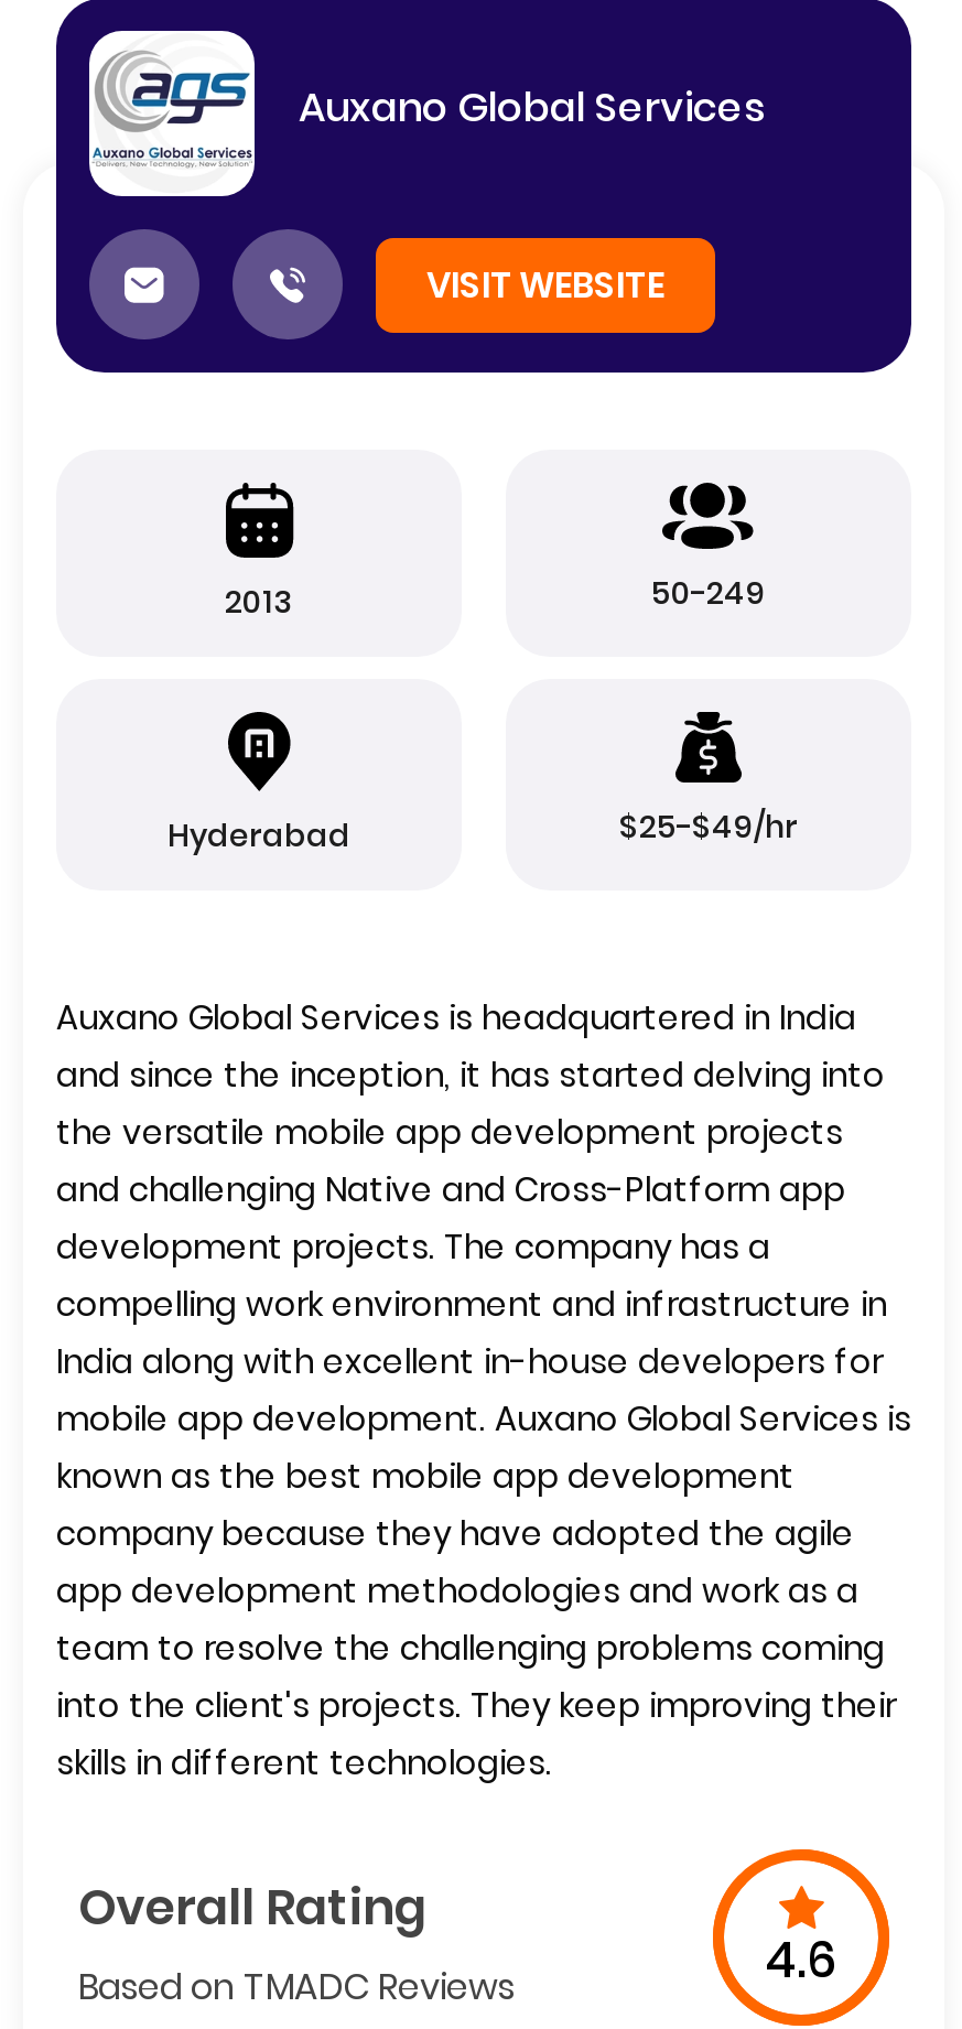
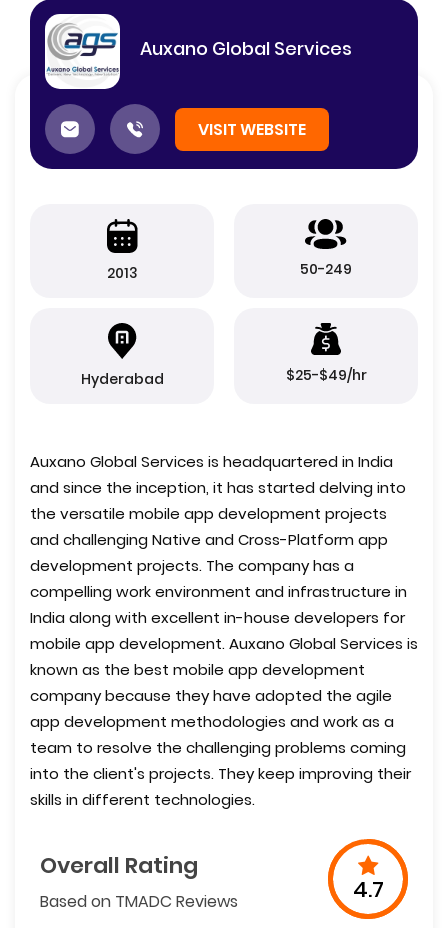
- 4.6
+ 4.7
